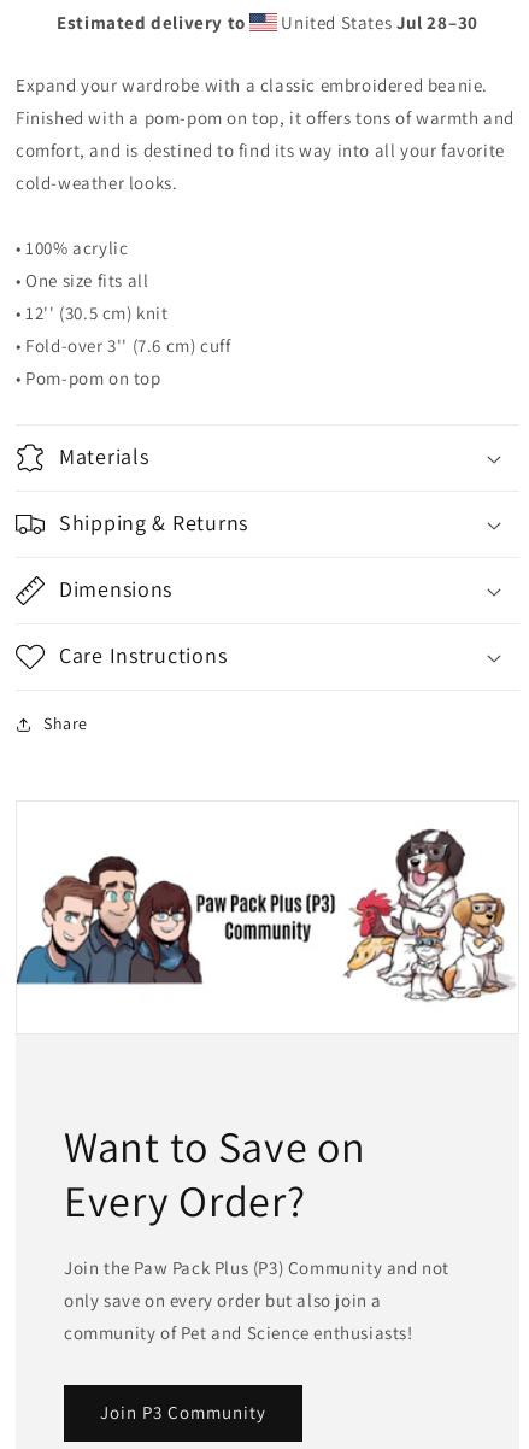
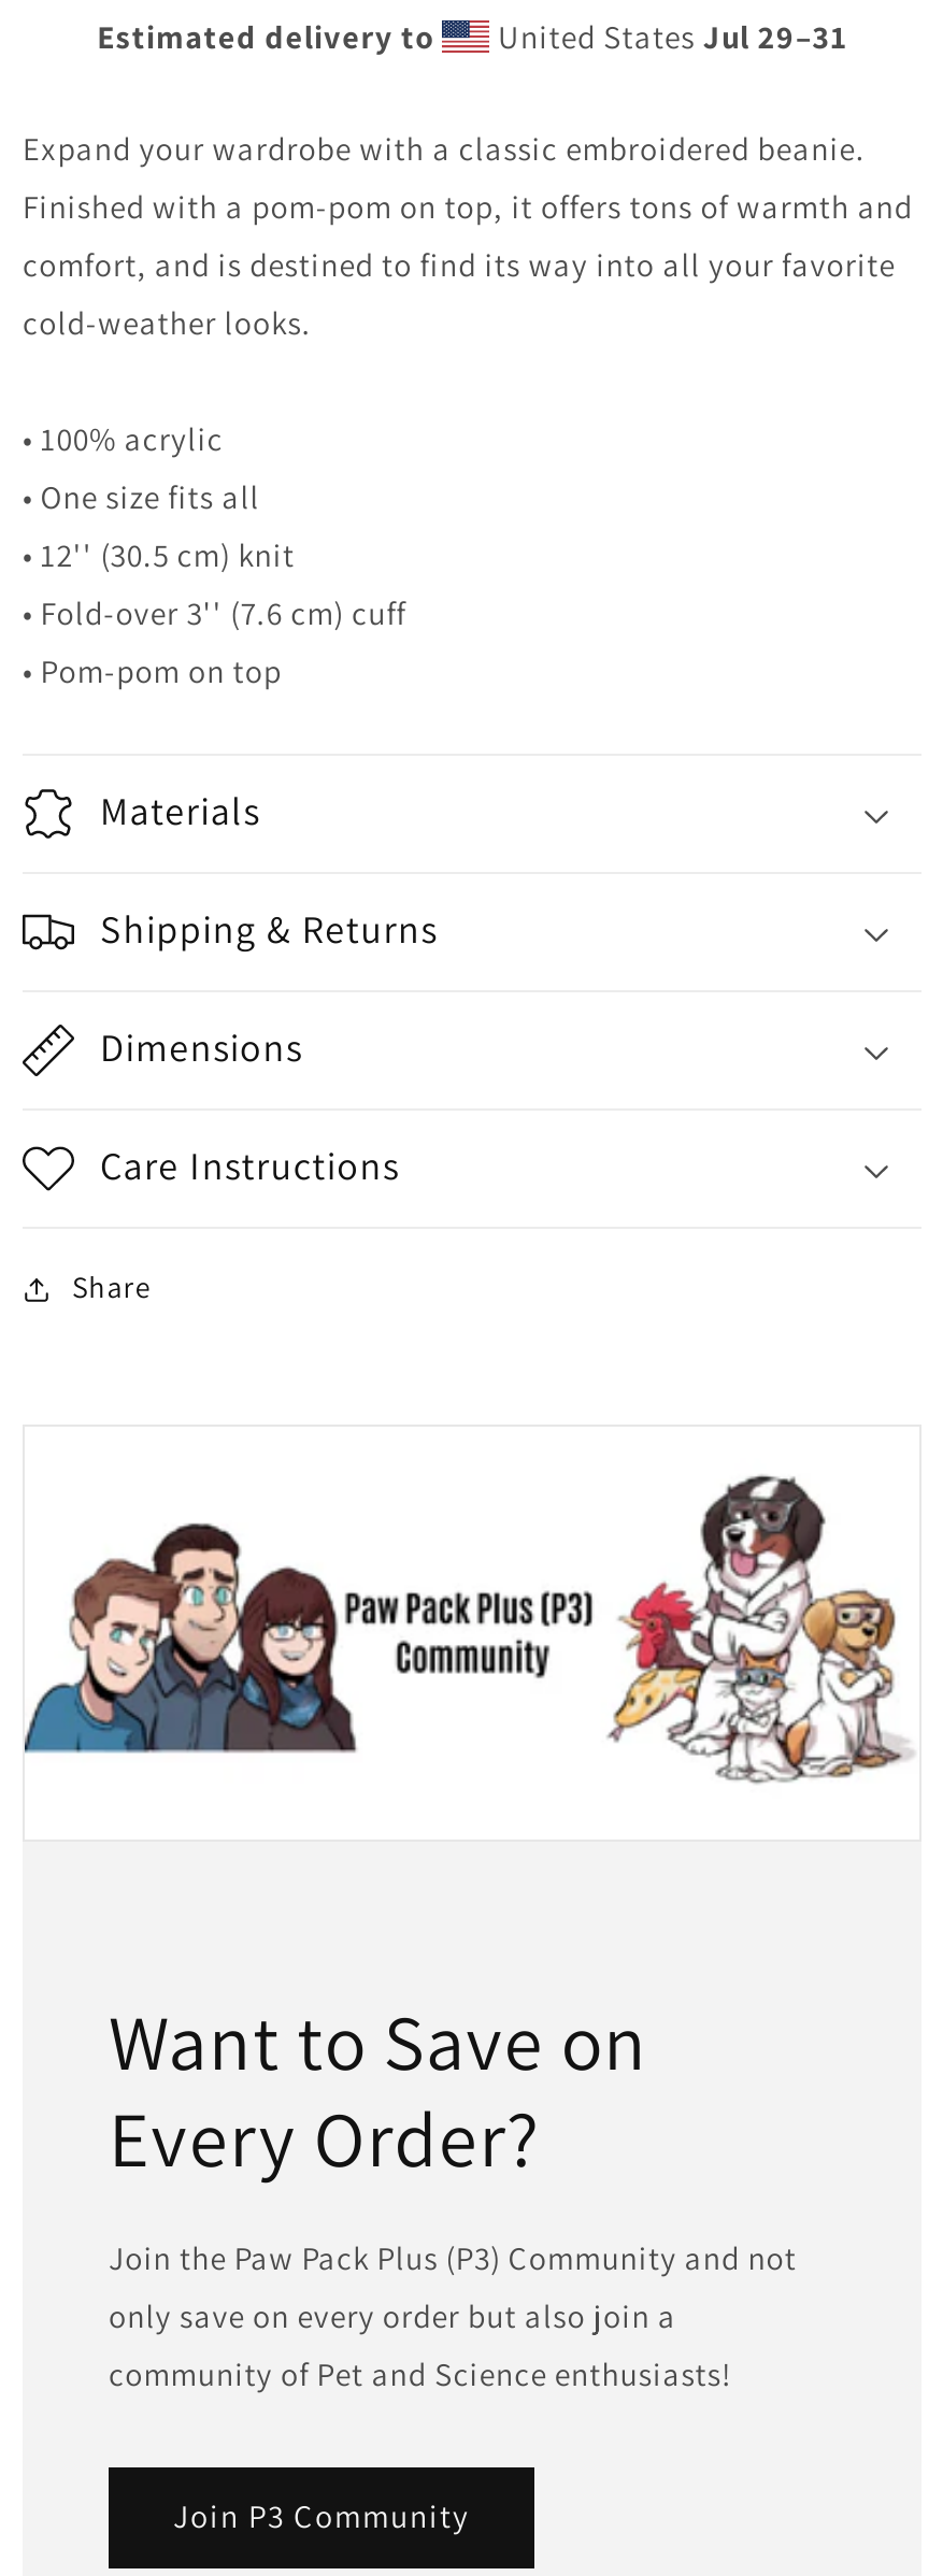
- United States Jul 28–30
+ United States Jul 29–31
